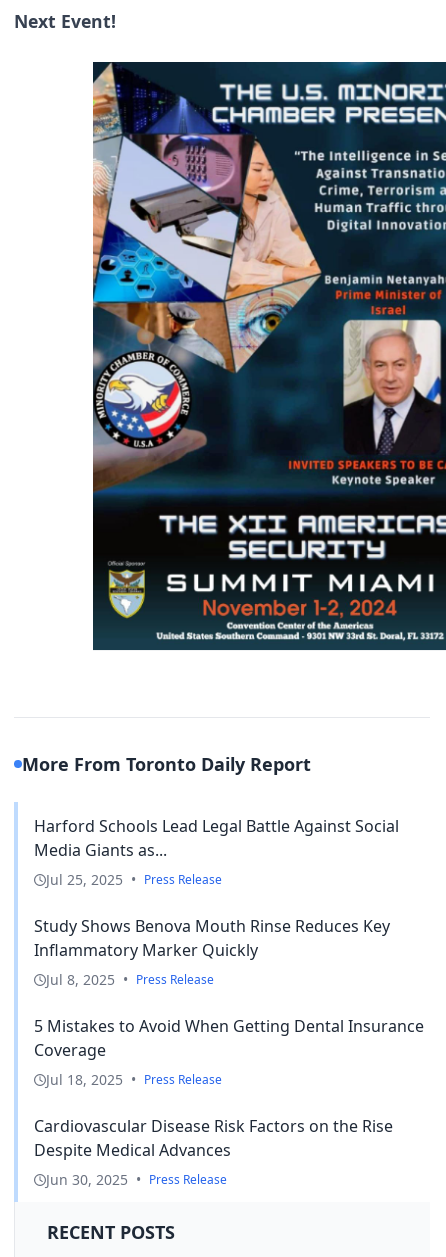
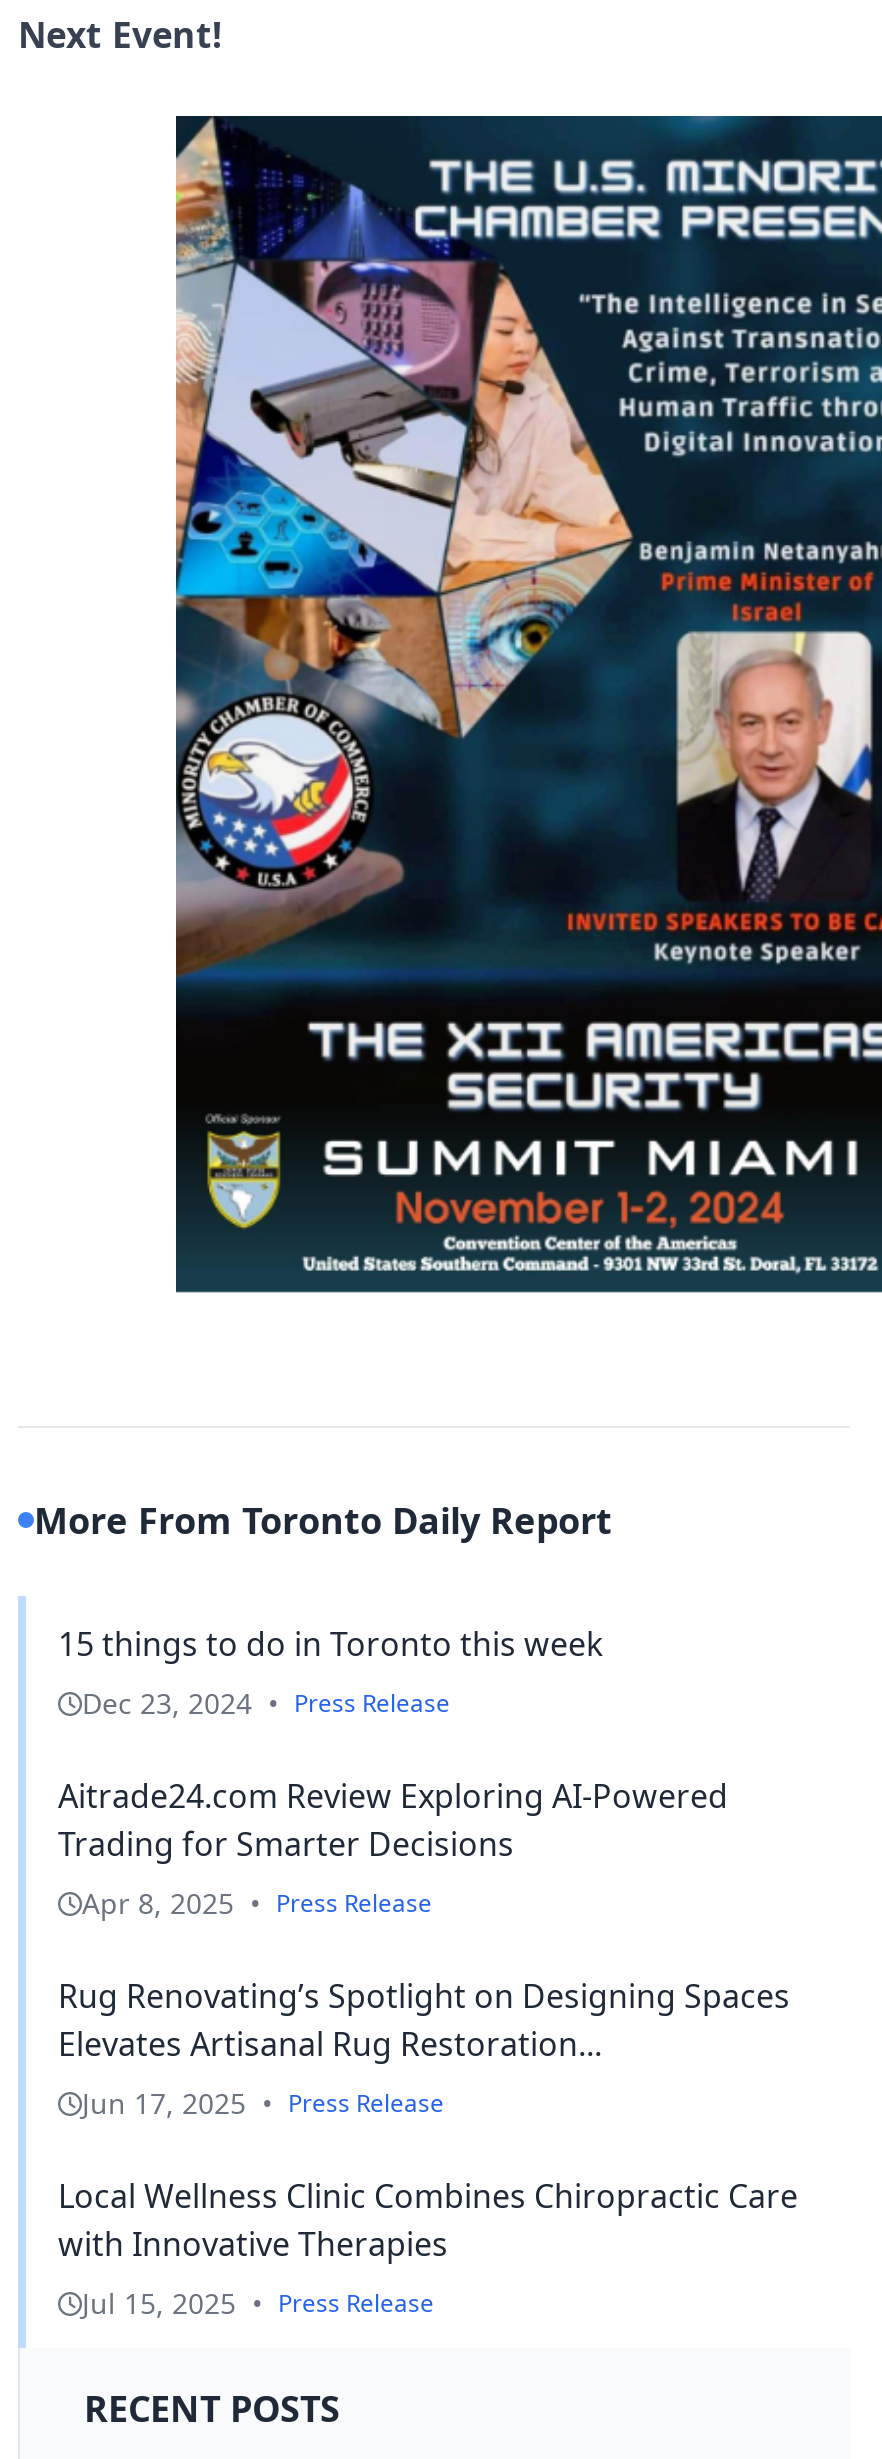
- Harford Schools Lead Legal Battle Against Social
- Media Giants as...
- Jul 25, 2025 • Press Release
+ 15 things to do in Toronto this week
+ Dec 23, 2024 • Press Release

- Study Shows Benova Mouth Rinse Reduces Key
- Inflammatory Marker Quickly
- Jul 8, 2025 • Press Release
+ Aitrade24.com Review Exploring AI-Powered
+ Trading for Smarter Decisions
+ Apr 8, 2025 • Press Release

- 5 Mistakes to Avoid When Getting Dental Insurance
- Coverage
- Jul 18, 2025 • Press Release
+ Rug Renovating’s Spotlight on Designing Spaces
+ Elevates Artisanal Rug Restoration...
+ Jun 17, 2025 • Press Release

- Cardiovascular Disease Risk Factors on the Rise
- Despite Medical Advances
- Jun 30, 2025 • Press Release
+ Local Wellness Clinic Combines Chiropractic Care
+ with Innovative Therapies
+ Jul 15, 2025 • Press Release
